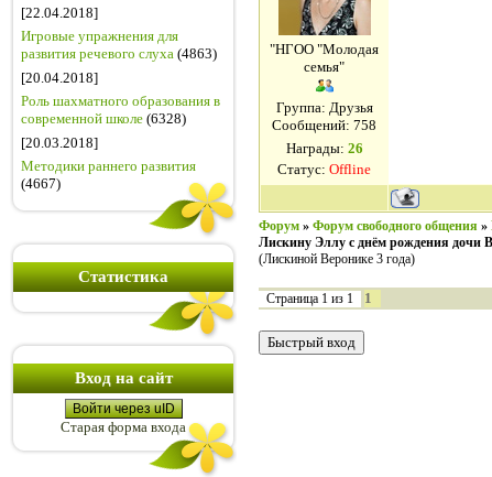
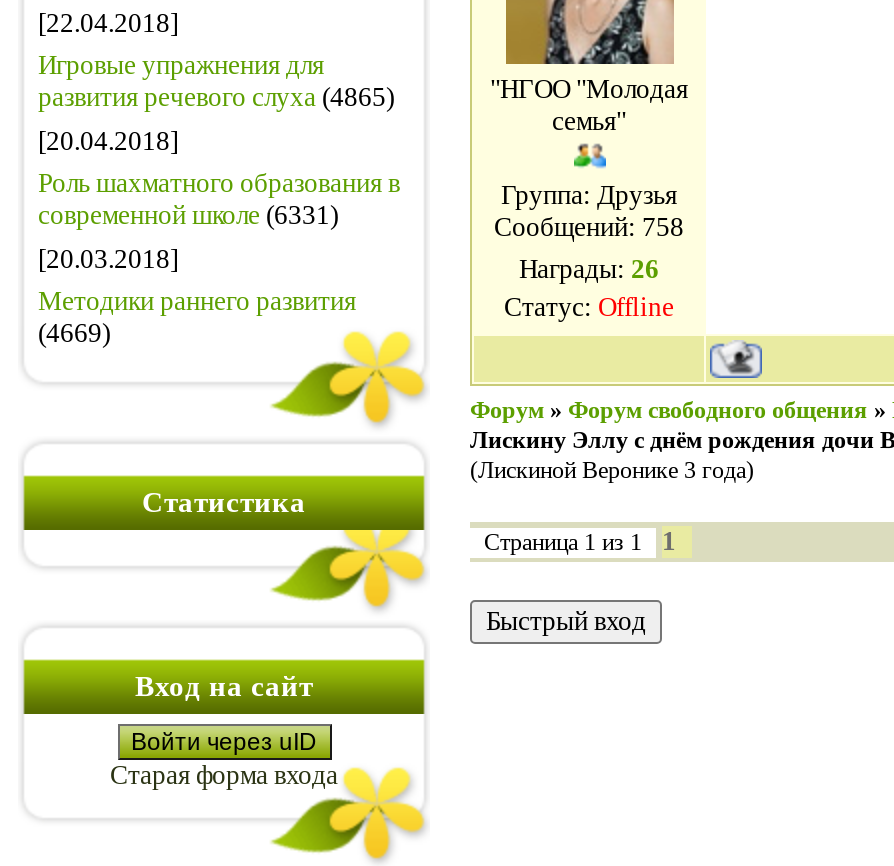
- развития речевого слуха (4863)
+ развития речевого слуха (4865)

- современной школе (6328)
+ современной школе (6331)

- (4667)
+ (4669)
